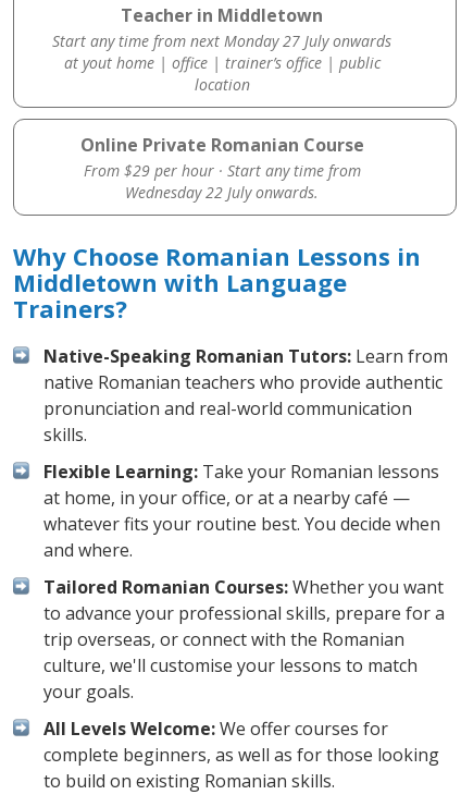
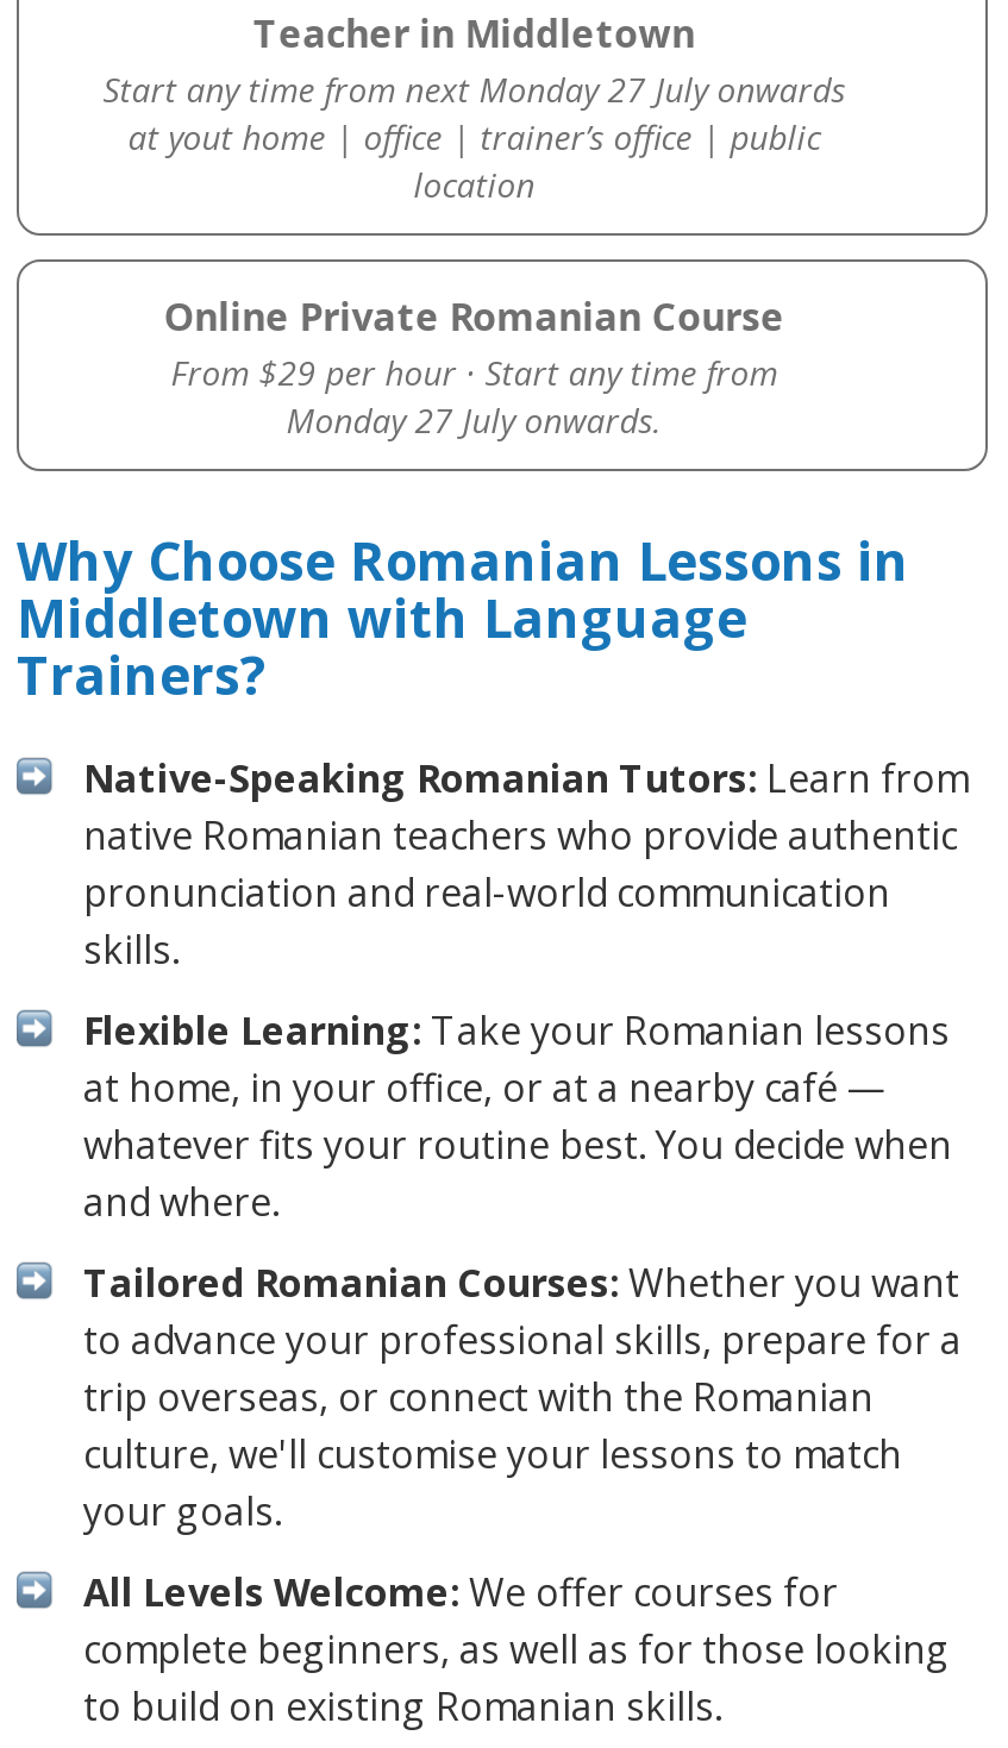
- Wednesday 22 July onwards.
+ Monday 27 July onwards.
